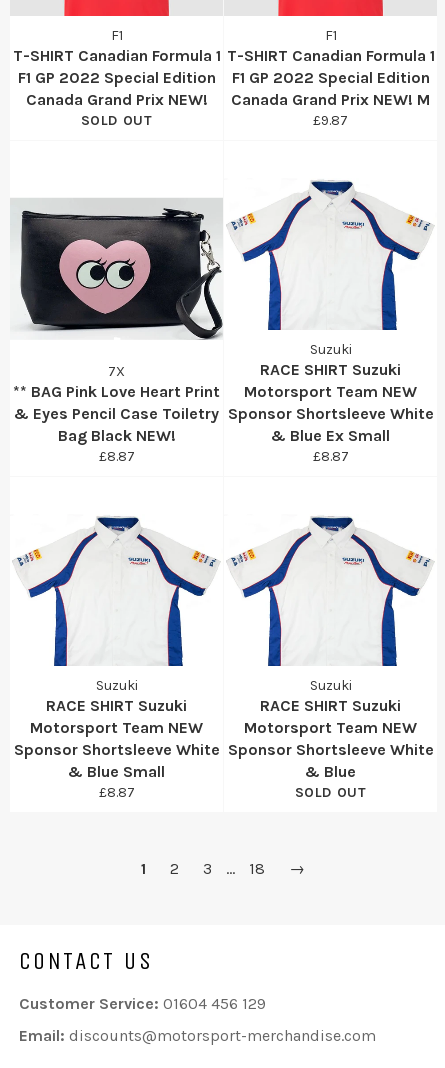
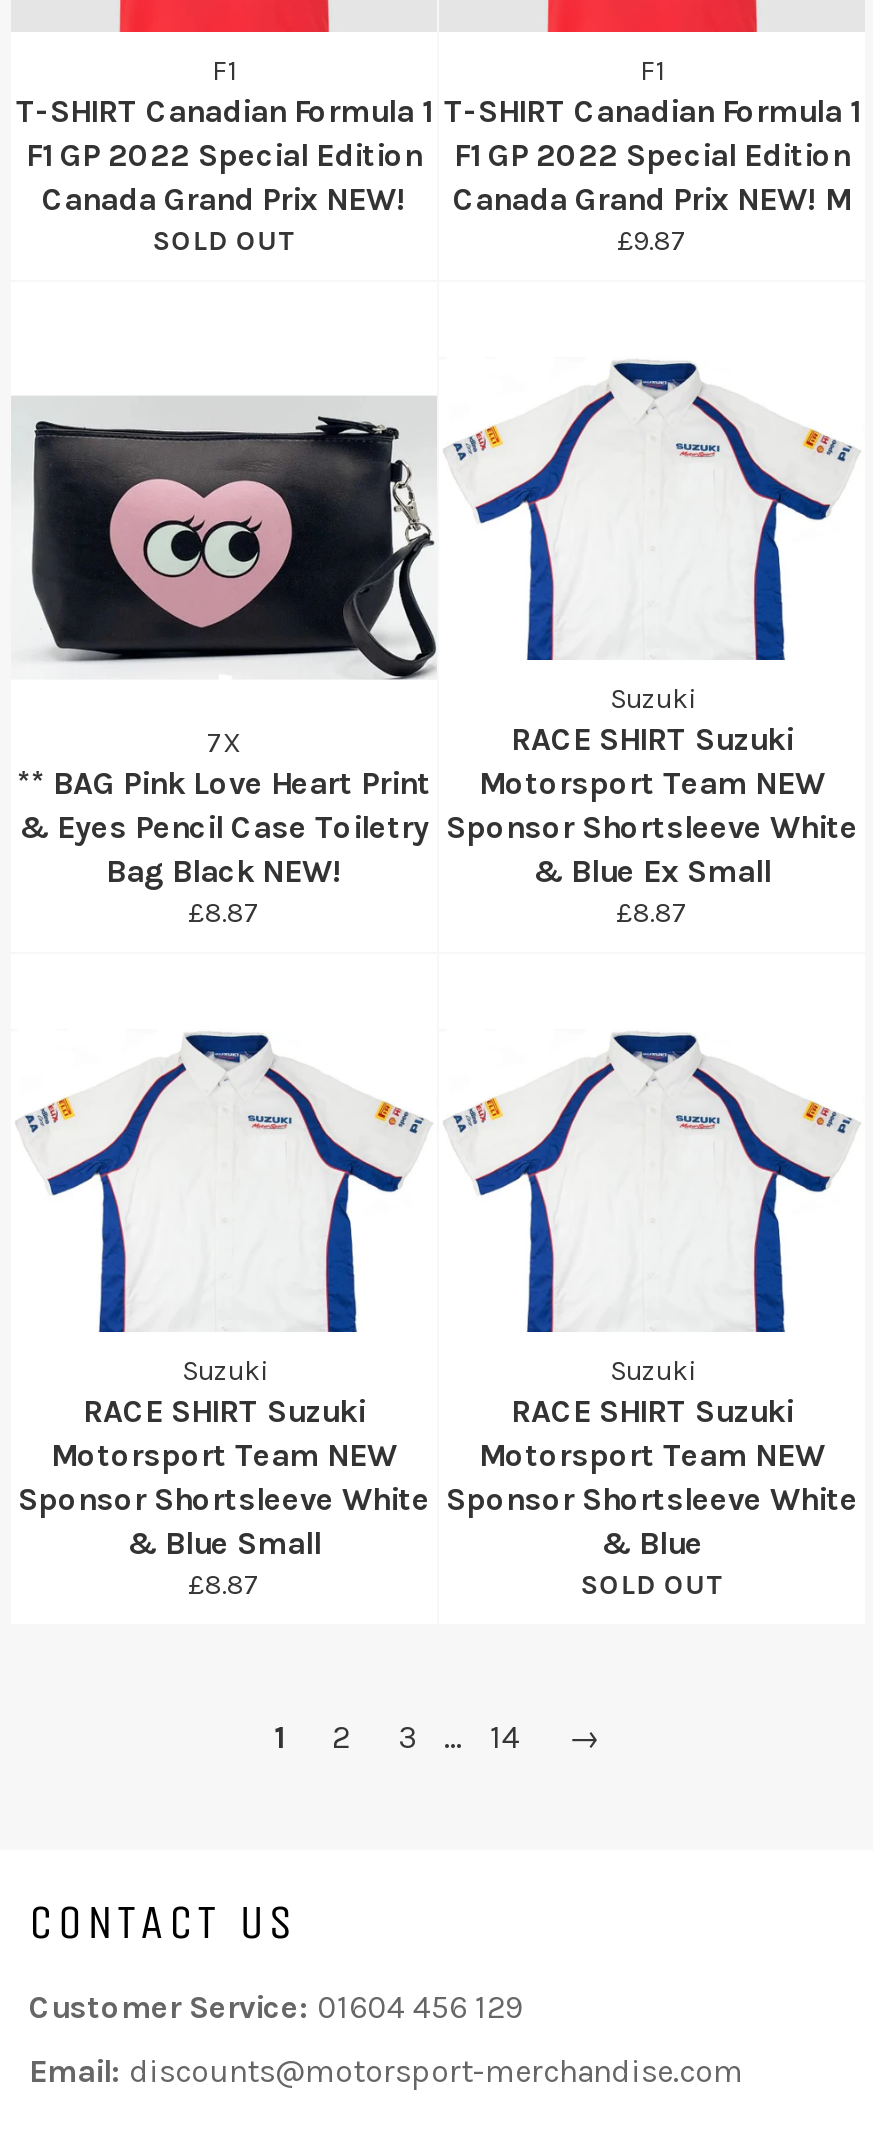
- 18
+ 14
